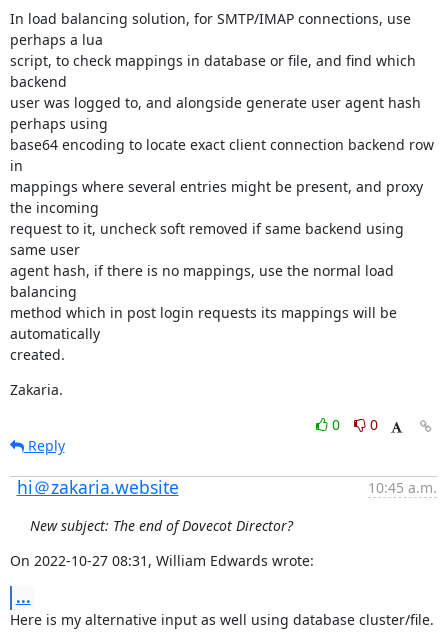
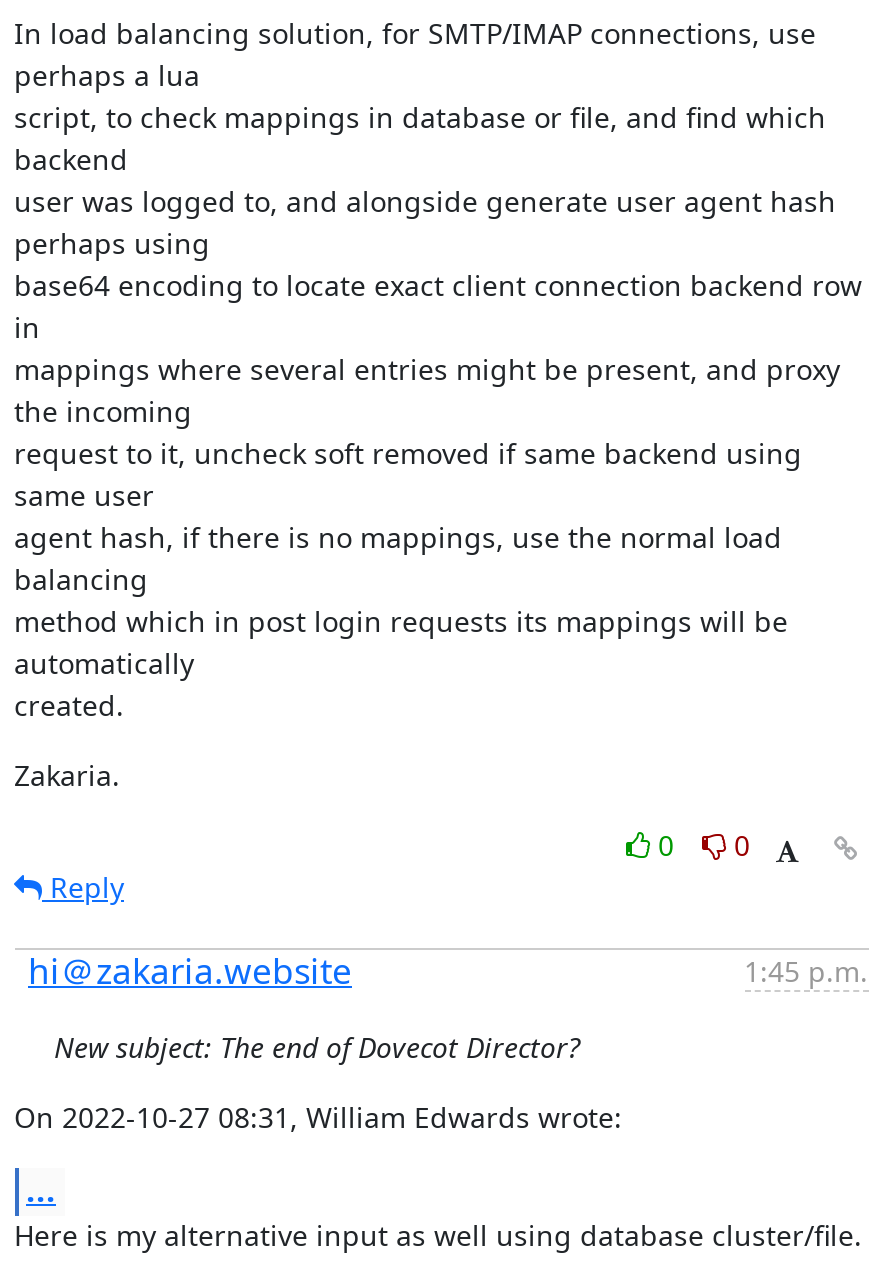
- 10:45 a.m.
+ 1:45 p.m.
